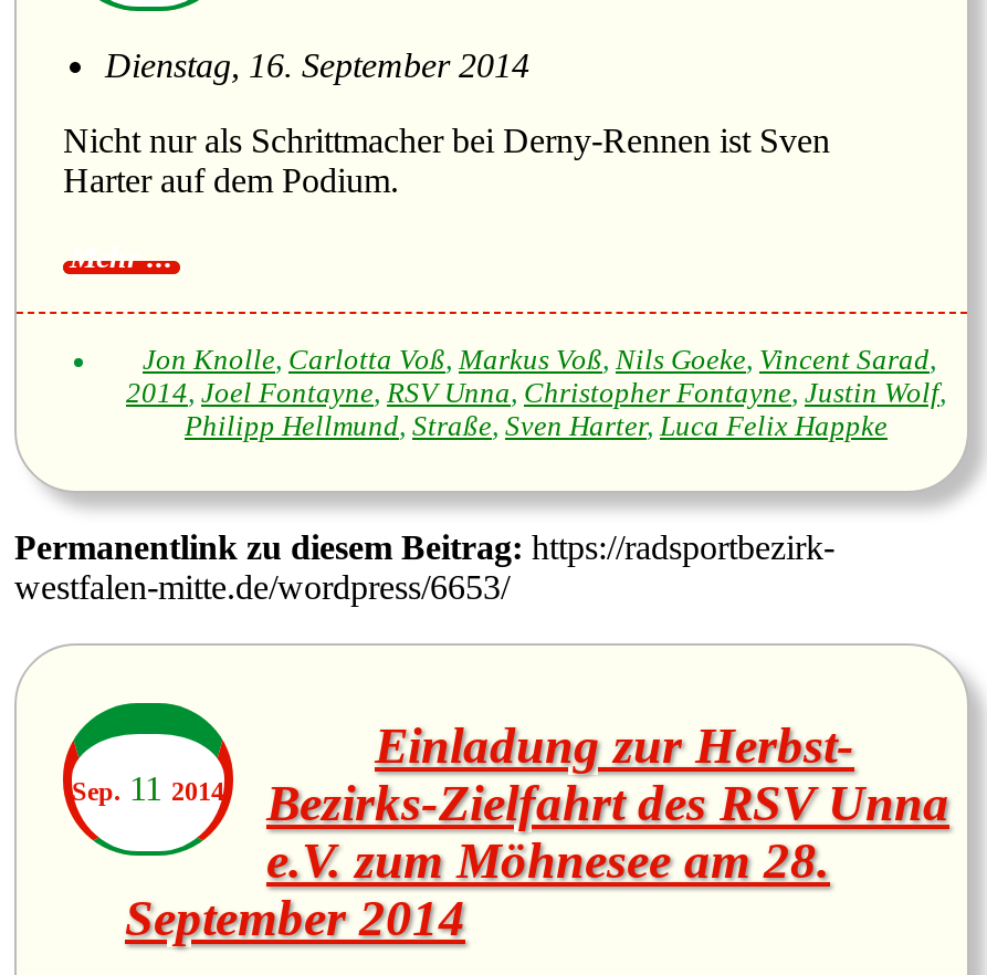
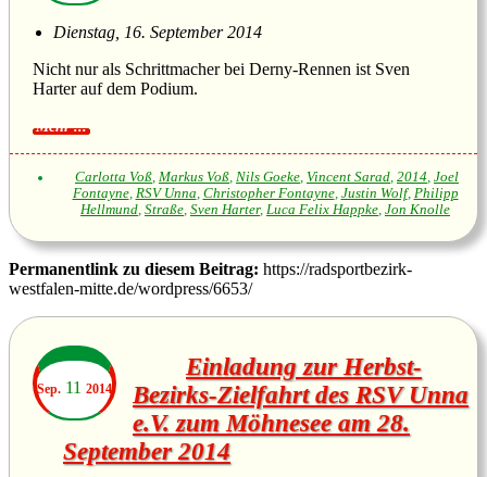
- Jon Knolle, Carlotta Voß, Markus Voß, Nils Goeke, Vincent Sarad,
- 2014, Joel Fontayne, RSV Unna, Christopher Fontayne, Justin Wolf,
- Philipp Hellmund, Straße, Sven Harter, Luca Felix Happke
+ Carlotta Voß, Markus Voß, Nils Goeke, Vincent Sarad, 2014, Joel
+ Fontayne, RSV Unna, Christopher Fontayne, Justin Wolf, Philipp
+ Hellmund, Straße, Sven Harter, Luca Felix Happke, Jon Knolle
